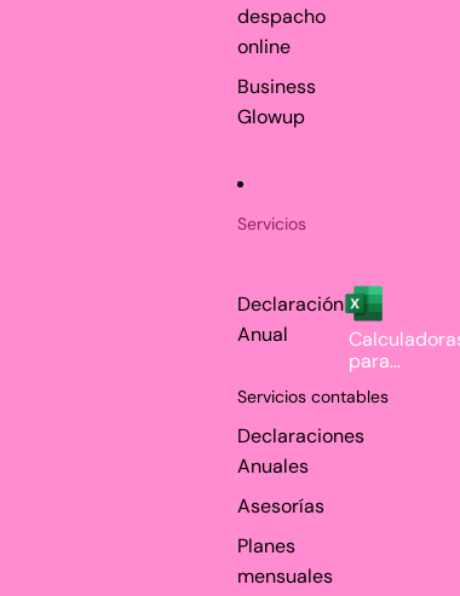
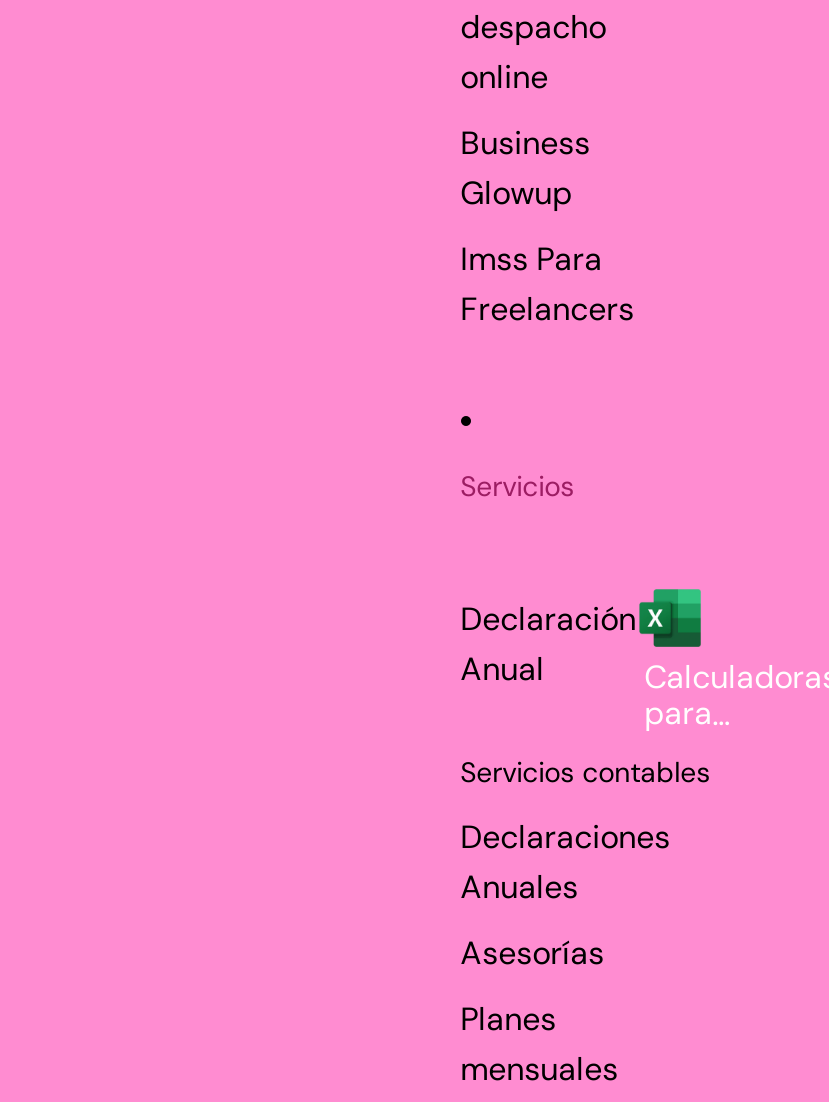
+ Imss Para
+ Freelancers
